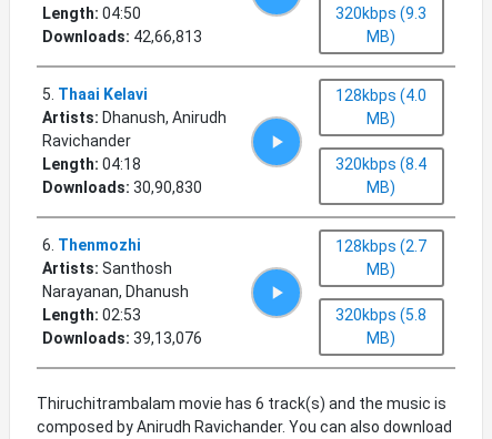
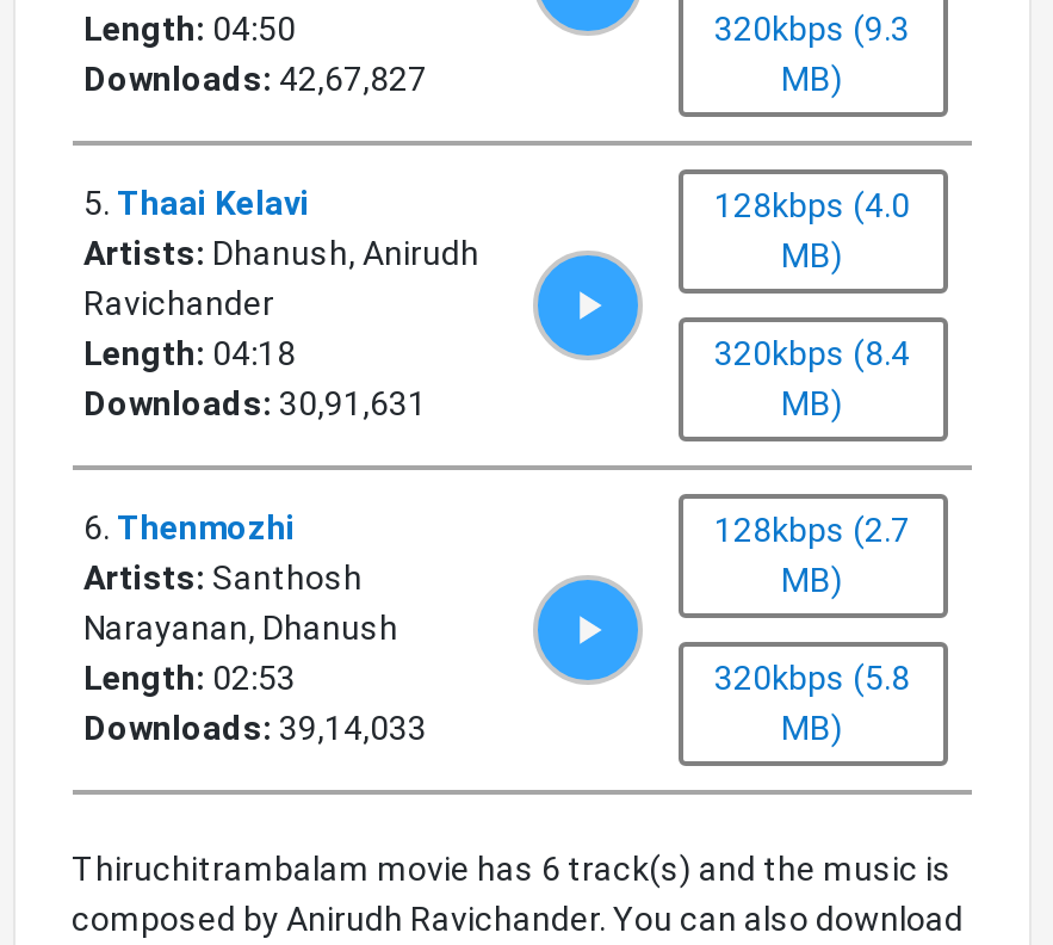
- Downloads: 42,66,813
+ Downloads: 42,67,827

- Downloads: 30,90,830
+ Downloads: 30,91,631

- Downloads: 39,13,076
+ Downloads: 39,14,033
